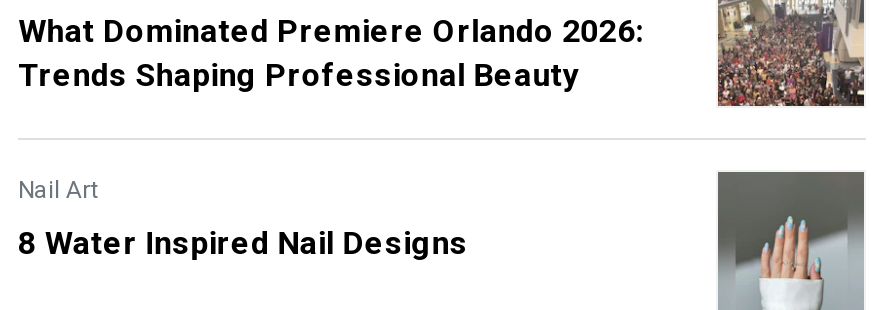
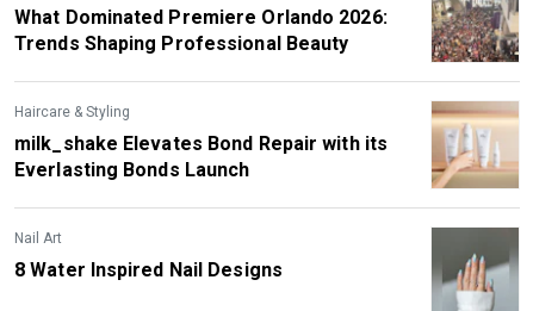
+ [image]
+ Haircare & Styling
+ milk_shake Elevates Bond Repair with its
+ Everlasting Bonds Launch
